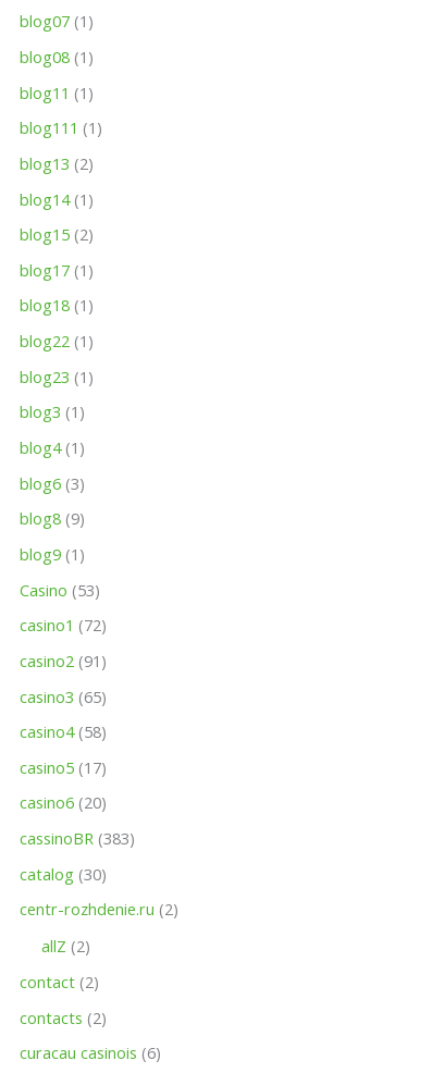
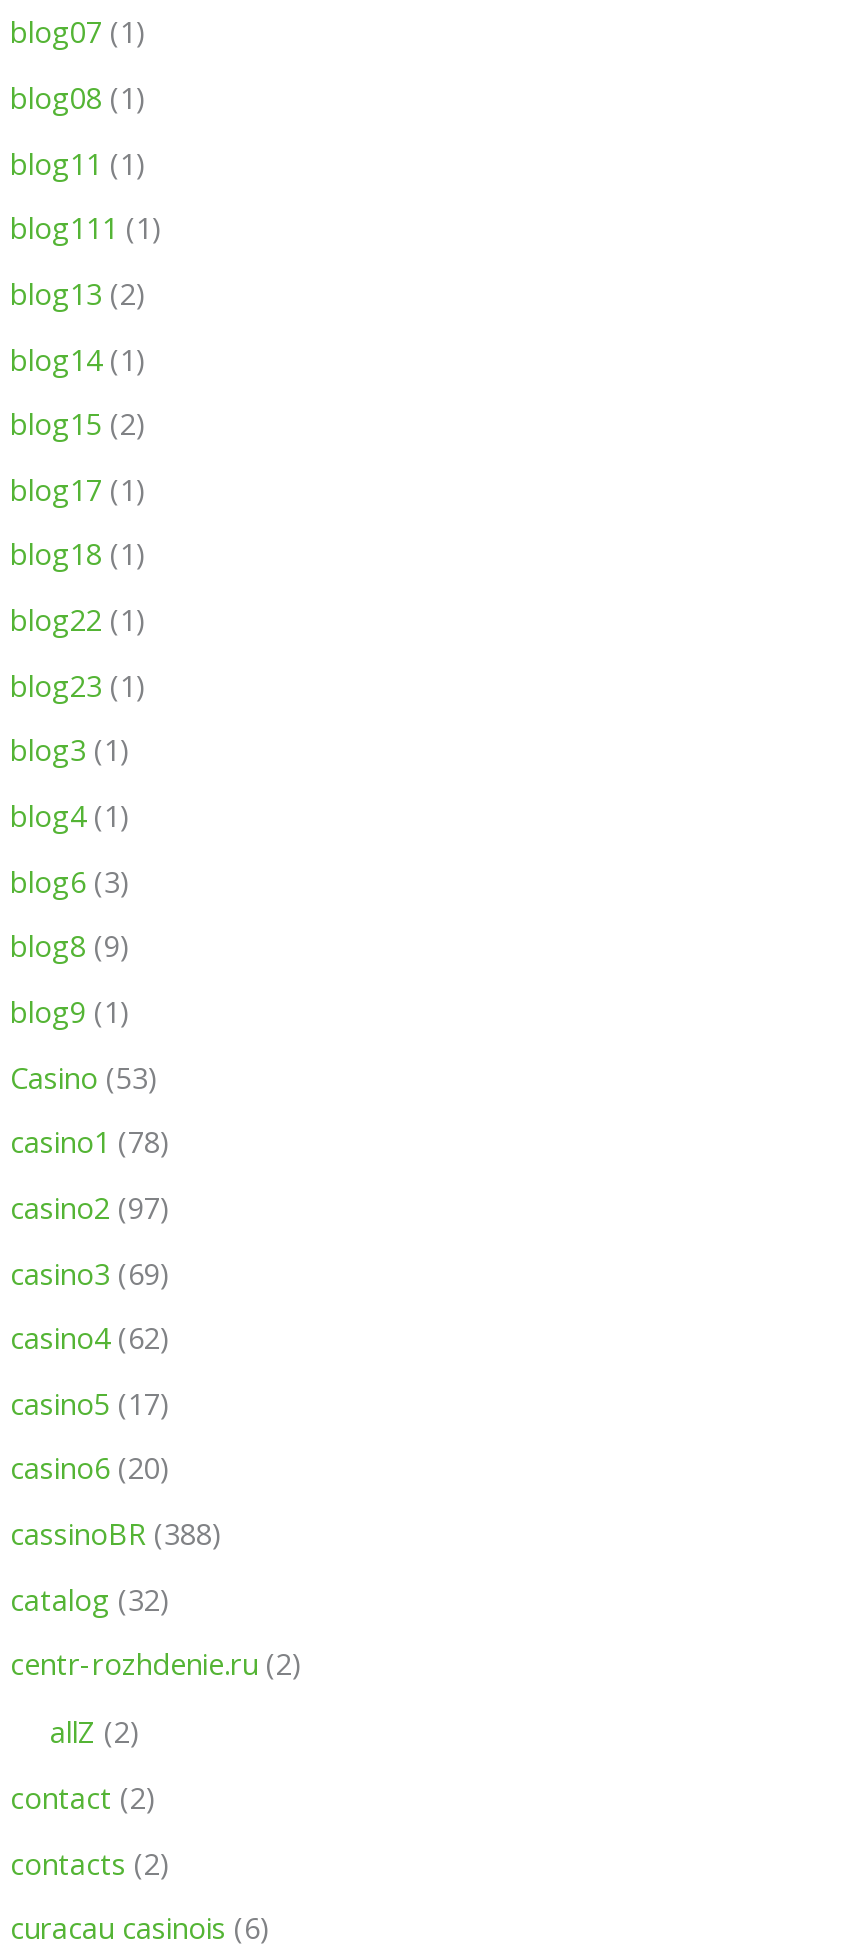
- casino1 (72)
+ casino1 (78)

- casino2 (91)
+ casino2 (97)

- casino3 (65)
+ casino3 (69)

- casino4 (58)
+ casino4 (62)

- cassinoBR (383)
+ cassinoBR (388)

- catalog (30)
+ catalog (32)
